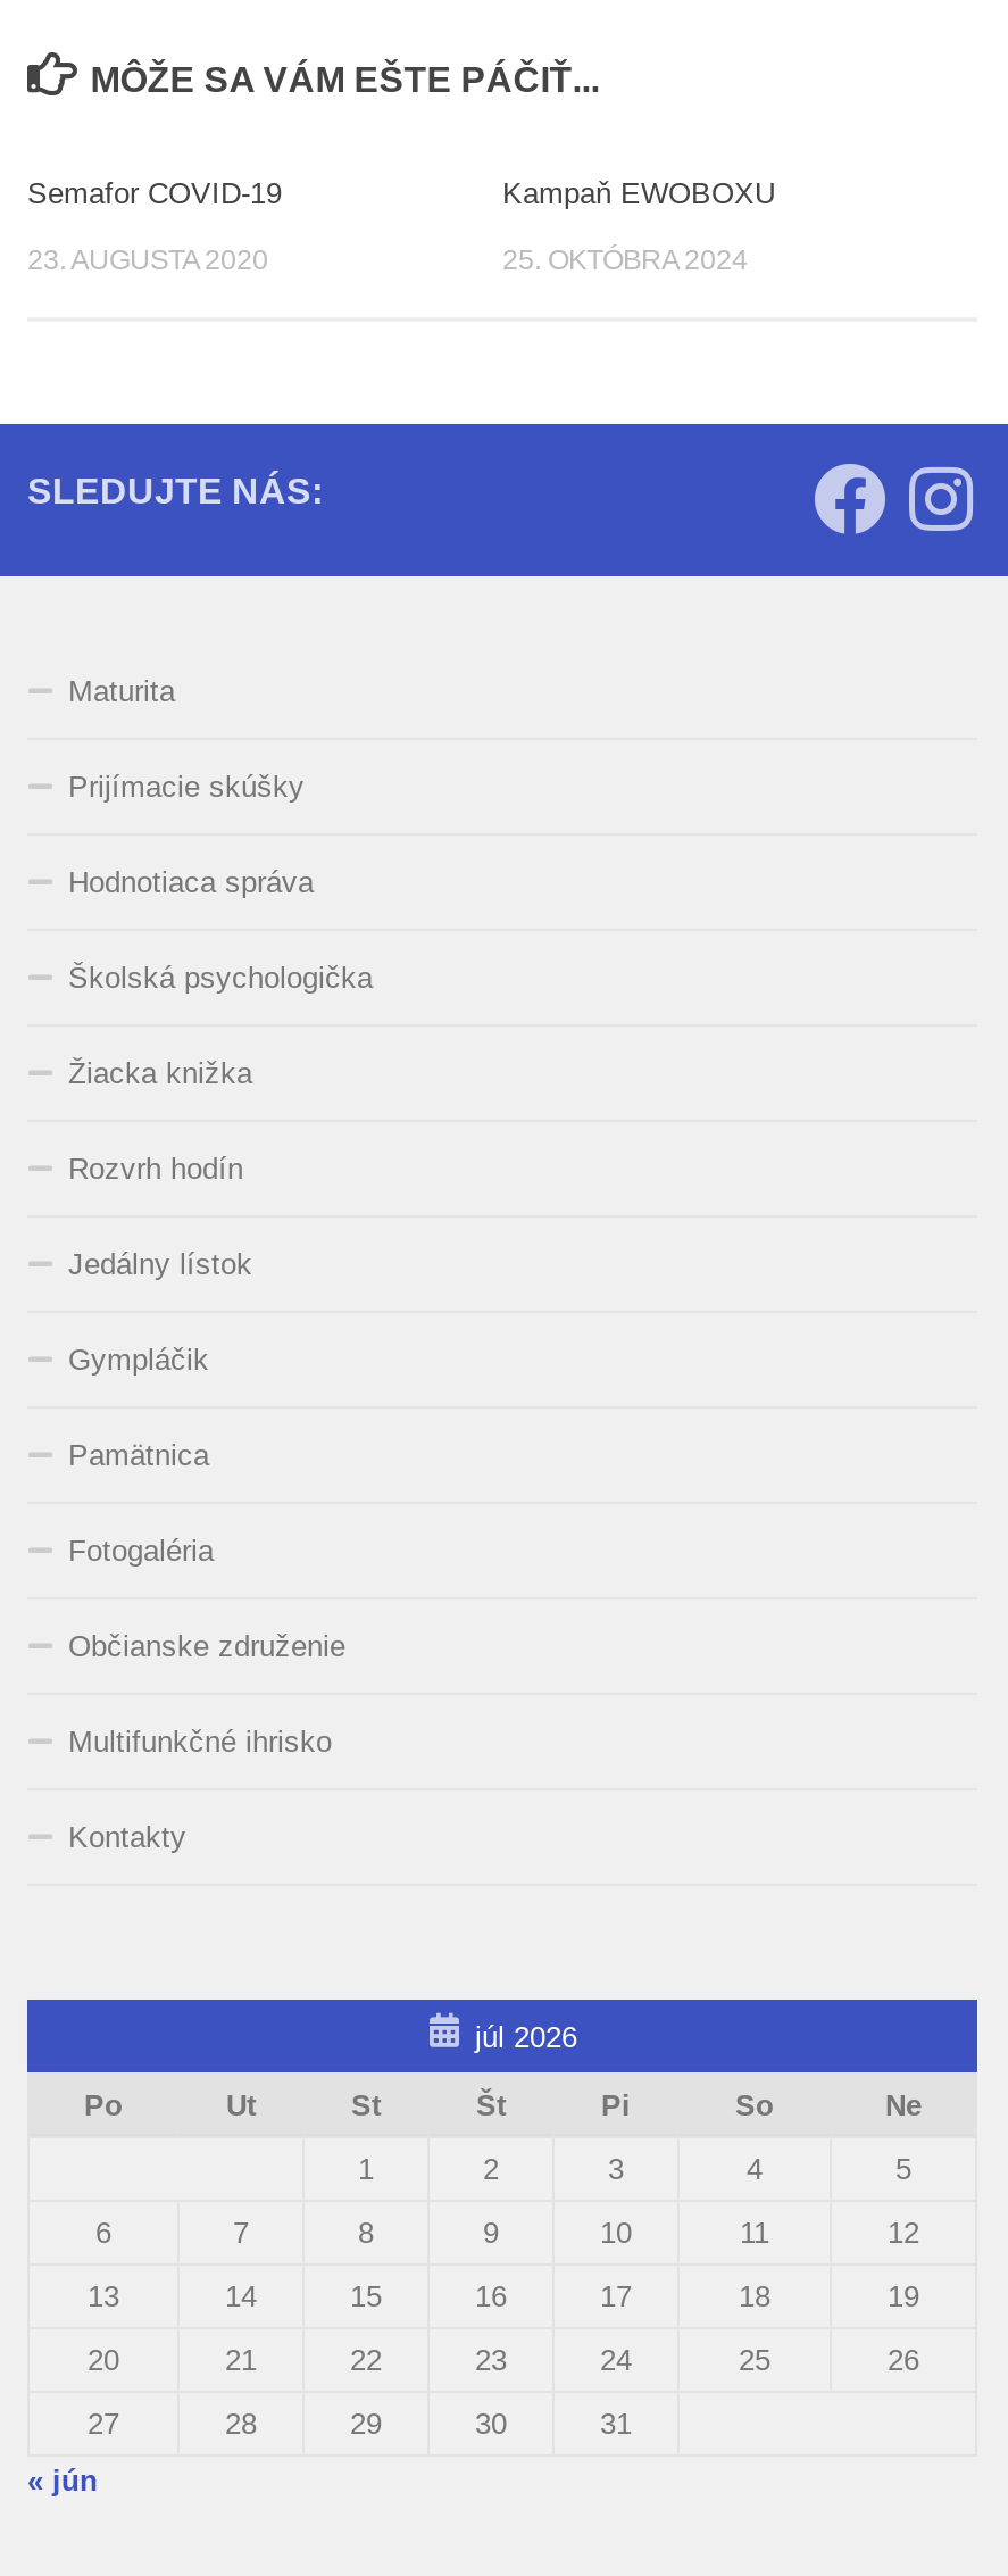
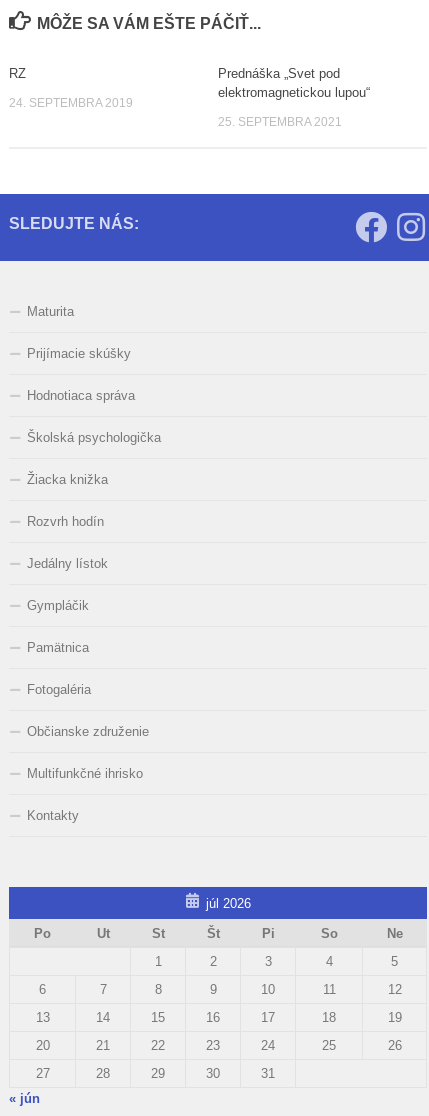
- Semafor COVID-19
+ RZ

- Kampaň EWOBOXU
+ Prednáška „Svet pod
+ elektromagnetickou lupou“

- 23. AUGUSTA 2020
+ 24. SEPTEMBRA 2019

- 25. OKTÓBRA 2024
+ 25. SEPTEMBRA 2021
